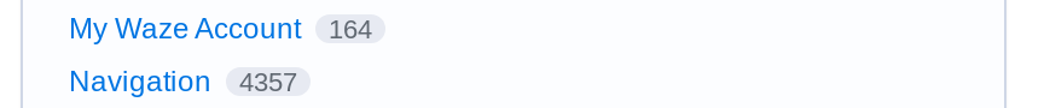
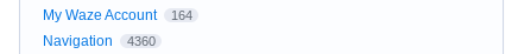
- Navigation 4357
+ Navigation 4360
